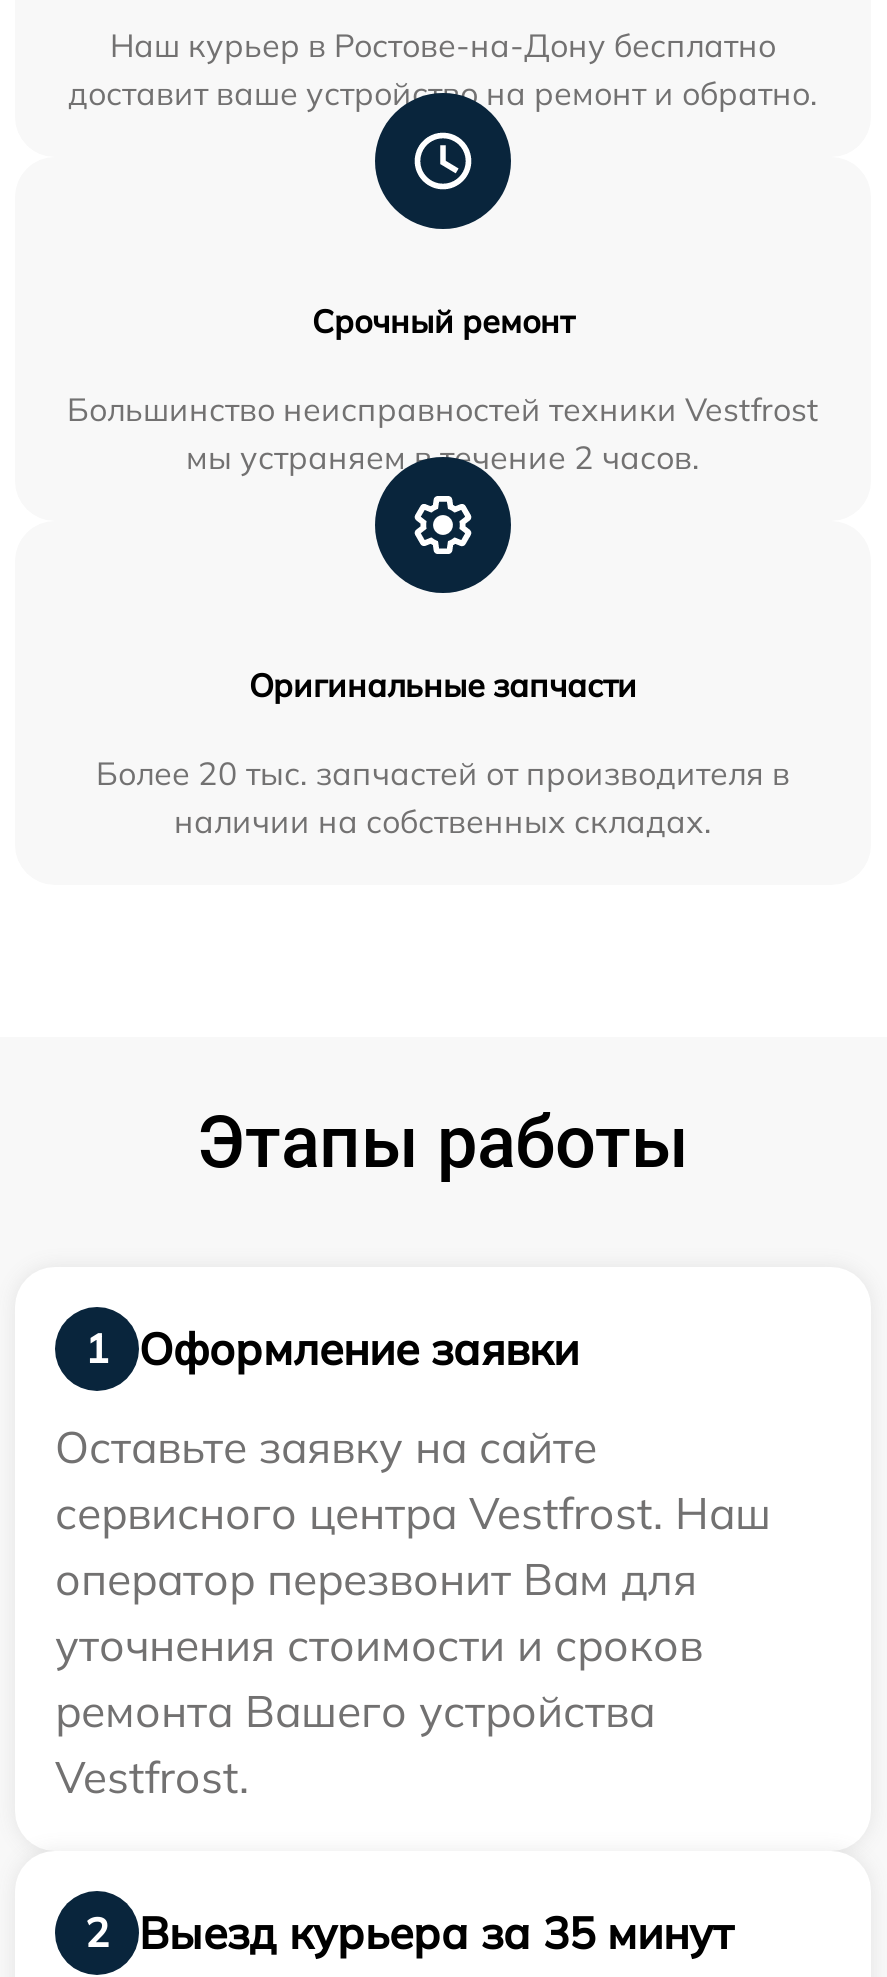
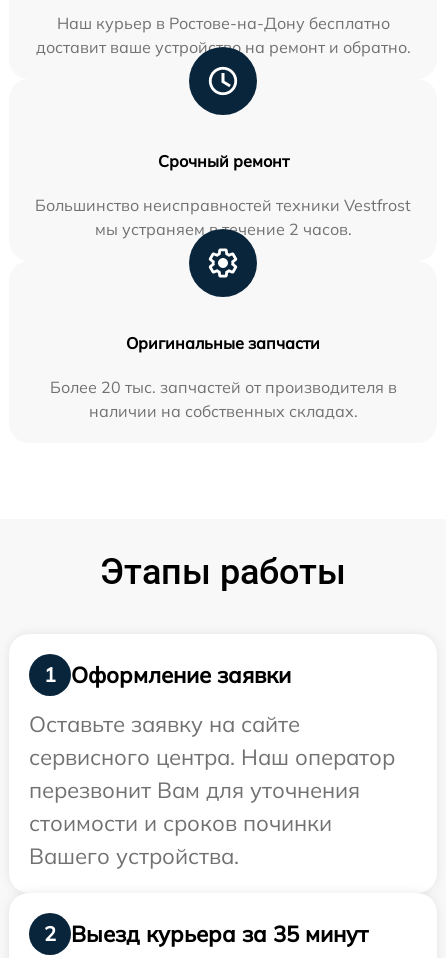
- сервисного центра Vestfrost. Наш
- оператор перезвонит Вам для
- уточнения стоимости и сроков
- ремонта Вашего устройства
- Vestfrost.
+ сервисного центра. Наш оператор
+ перезвонит Вам для уточнения
+ стоимости и сроков починки
+ Вашего устройства.
